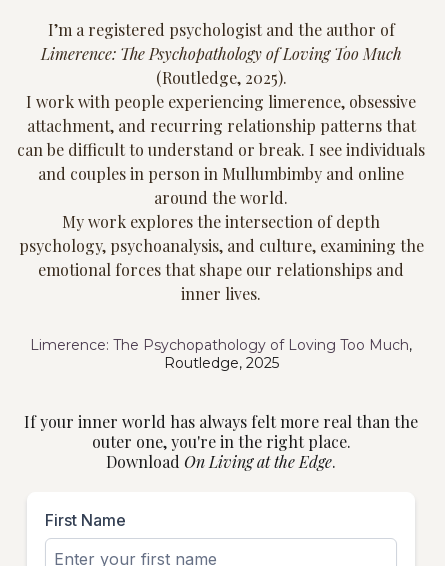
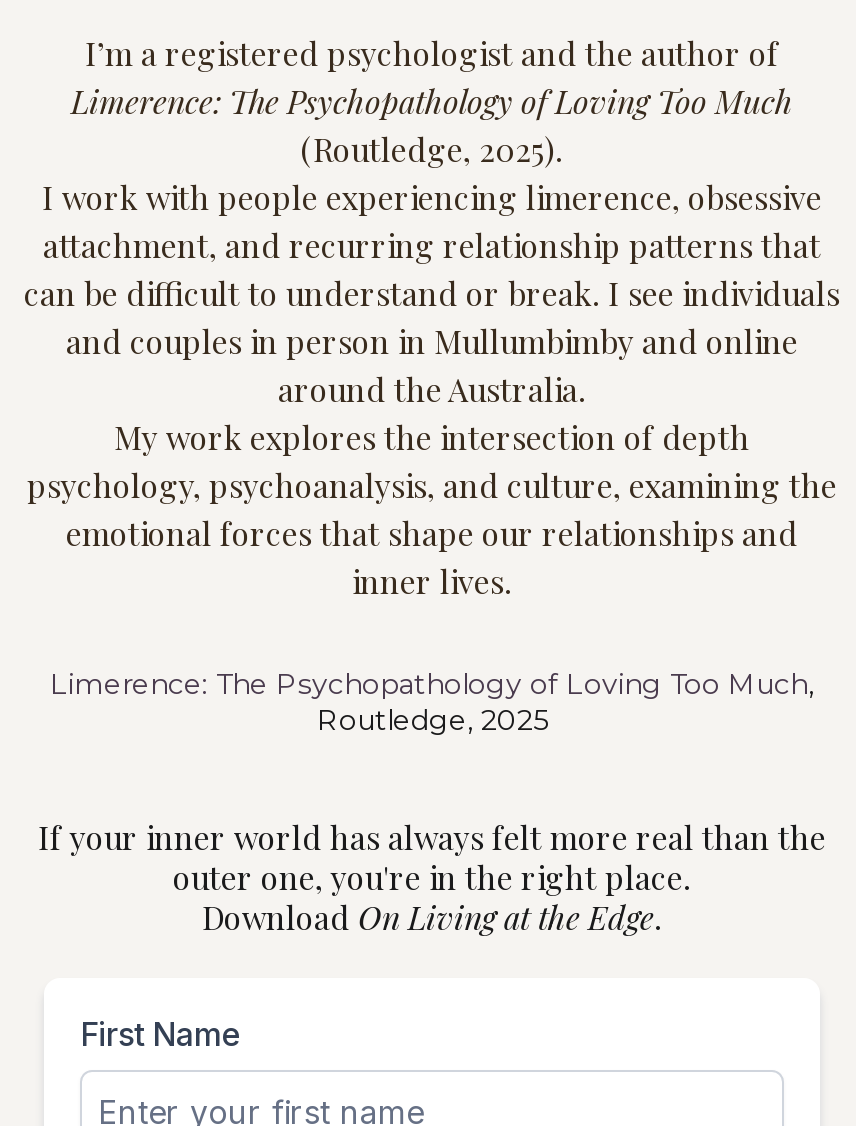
- around the world.
+ around the Australia.
